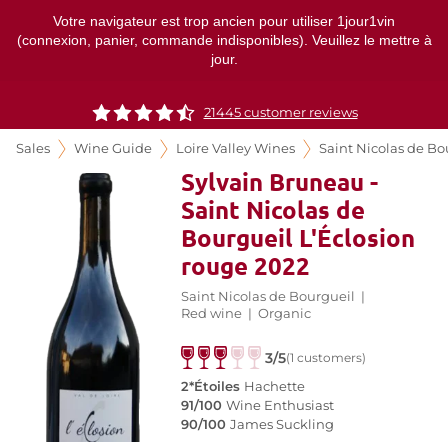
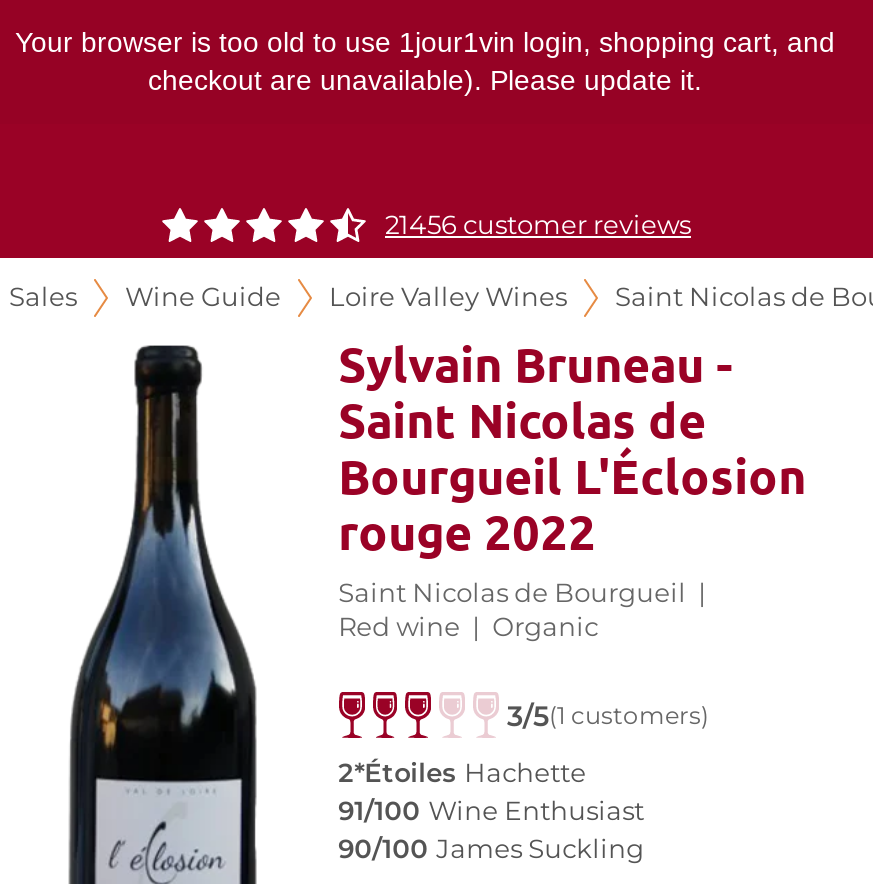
- Votre navigateur est trop ancien pour utiliser 1jour1vin
- (connexion, panier, commande indisponibles). Veuillez le mettre à
- jour.
+ Your browser is too old to use 1jour1vin login, shopping cart, and
+ checkout are unavailable). Please update it.

- 21445 customer reviews
+ 21456 customer reviews
